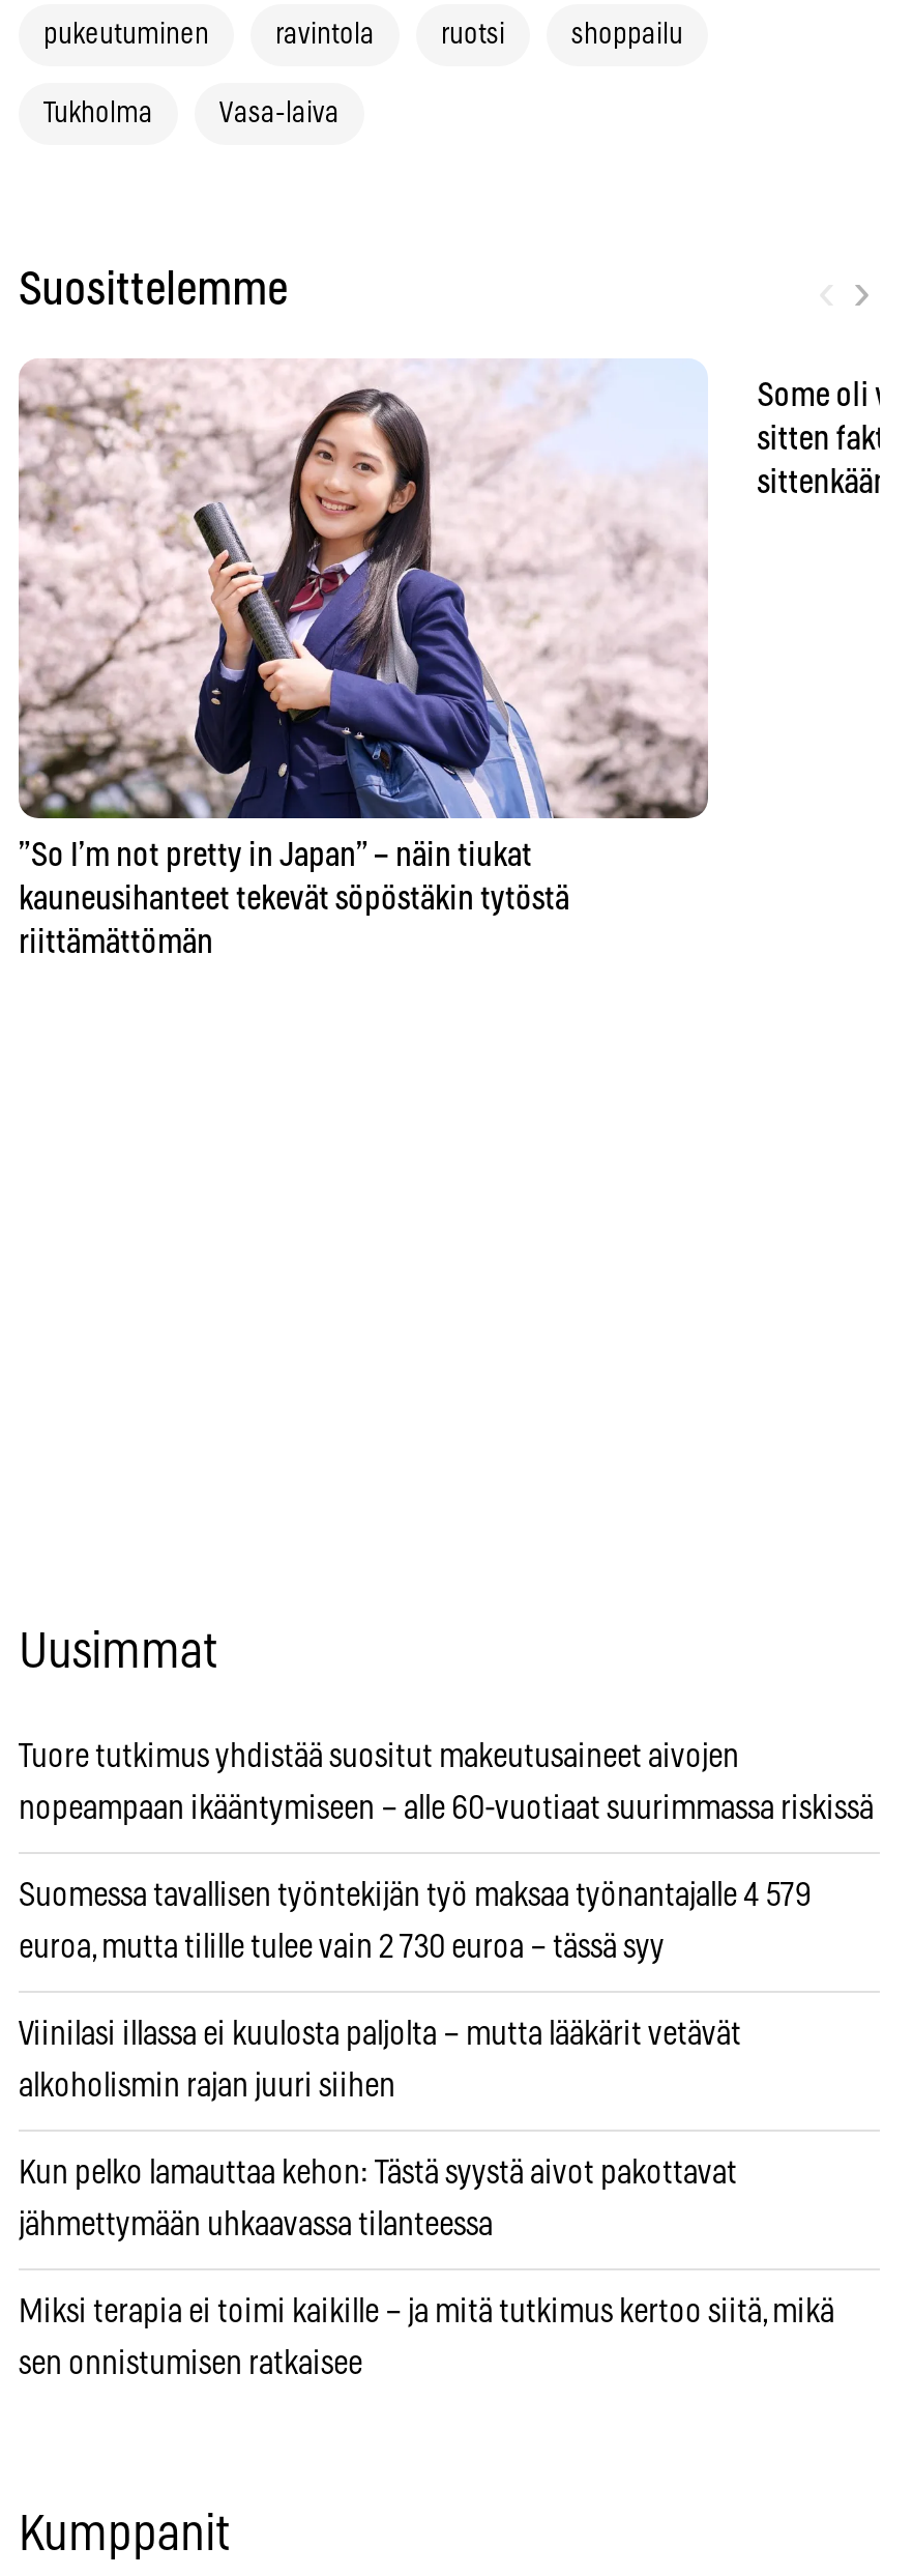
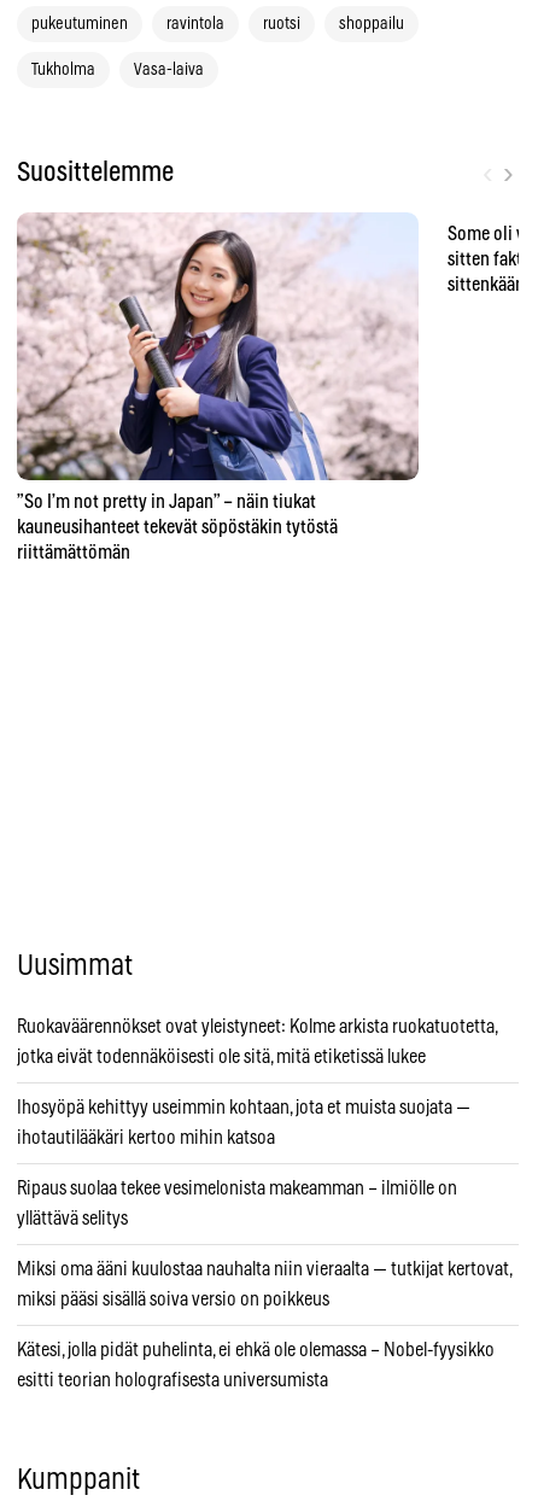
- Tuore tutkimus yhdistää suositut makeutusaineet aivojen
+ Ruokaväärennökset ovat yleistyneet: Kolme arkista ruokatuotetta,

- nopeampaan ikääntymiseen – alle 60-vuotiaat suurimmassa riskissä
+ jotka eivät todennäköisesti ole sitä, mitä etiketissä lukee

- Suomessa tavallisen työntekijän työ maksaa työnantajalle 4 579
+ Ihosyöpä kehittyy useimmin kohtaan, jota et muista suojata —

- euroa, mutta tilille tulee vain 2 730 euroa – tässä syy
+ ihotautilääkäri kertoo mihin katsoa

- Viinilasi illassa ei kuulosta paljolta – mutta lääkärit vetävät
+ Ripaus suolaa tekee vesimelonista makeamman – ilmiölle on

- alkoholismin rajan juuri siihen
+ yllättävä selitys

- Kun pelko lamauttaa kehon: Tästä syystä aivot pakottavat
+ Miksi oma ääni kuulostaa nauhalta niin vieraalta — tutkijat kertovat,

- jähmettymään uhkaavassa tilanteessa
+ miksi pääsi sisällä soiva versio on poikkeus

- Miksi terapia ei toimi kaikille – ja mitä tutkimus kertoo siitä, mikä
+ Kätesi, jolla pidät puhelinta, ei ehkä ole olemassa – Nobel-fyysikko

- sen onnistumisen ratkaisee
+ esitti teorian holografisesta universumista
